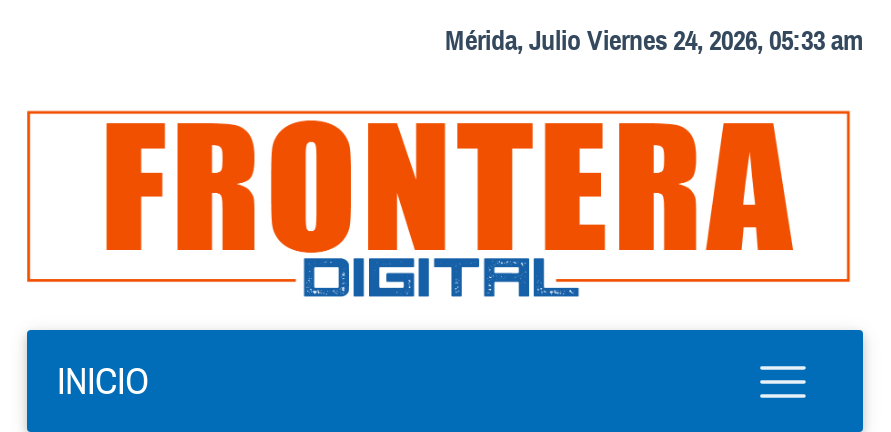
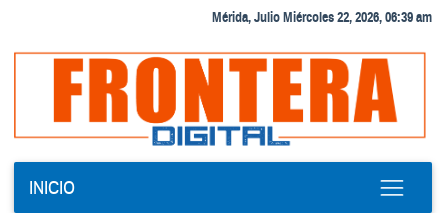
- Mérida, Julio Viernes 24, 2026, 05:33 am
+ Mérida, Julio Miércoles 22, 2026, 06:39 am
